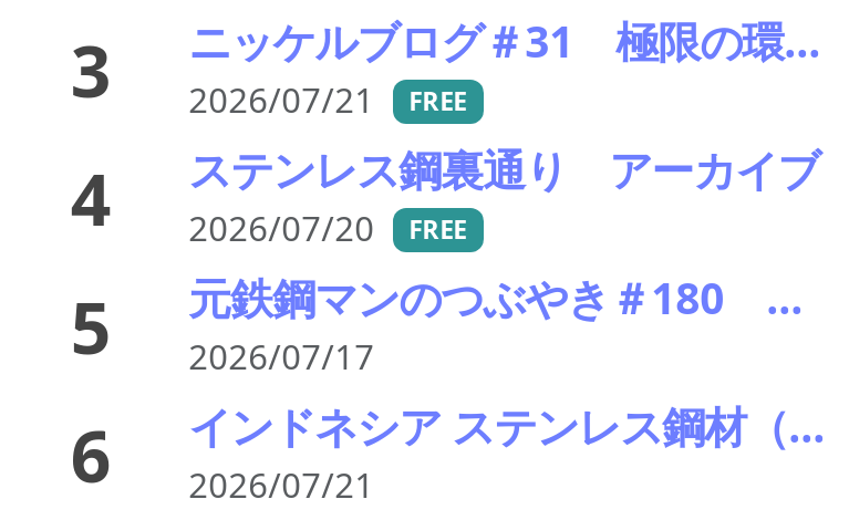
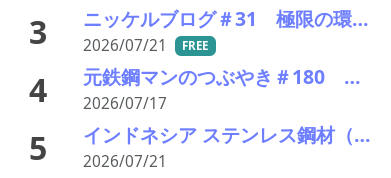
- ステンレス鋼裏通り アーカイブ
- 2026/07/20
- FREE
- 5

- 6 2026/07/21
+ 5 2026/07/21
